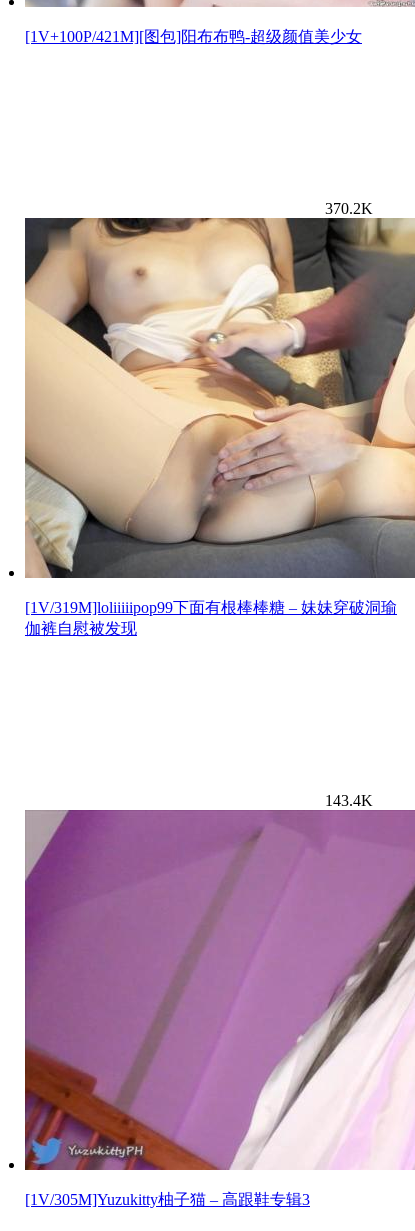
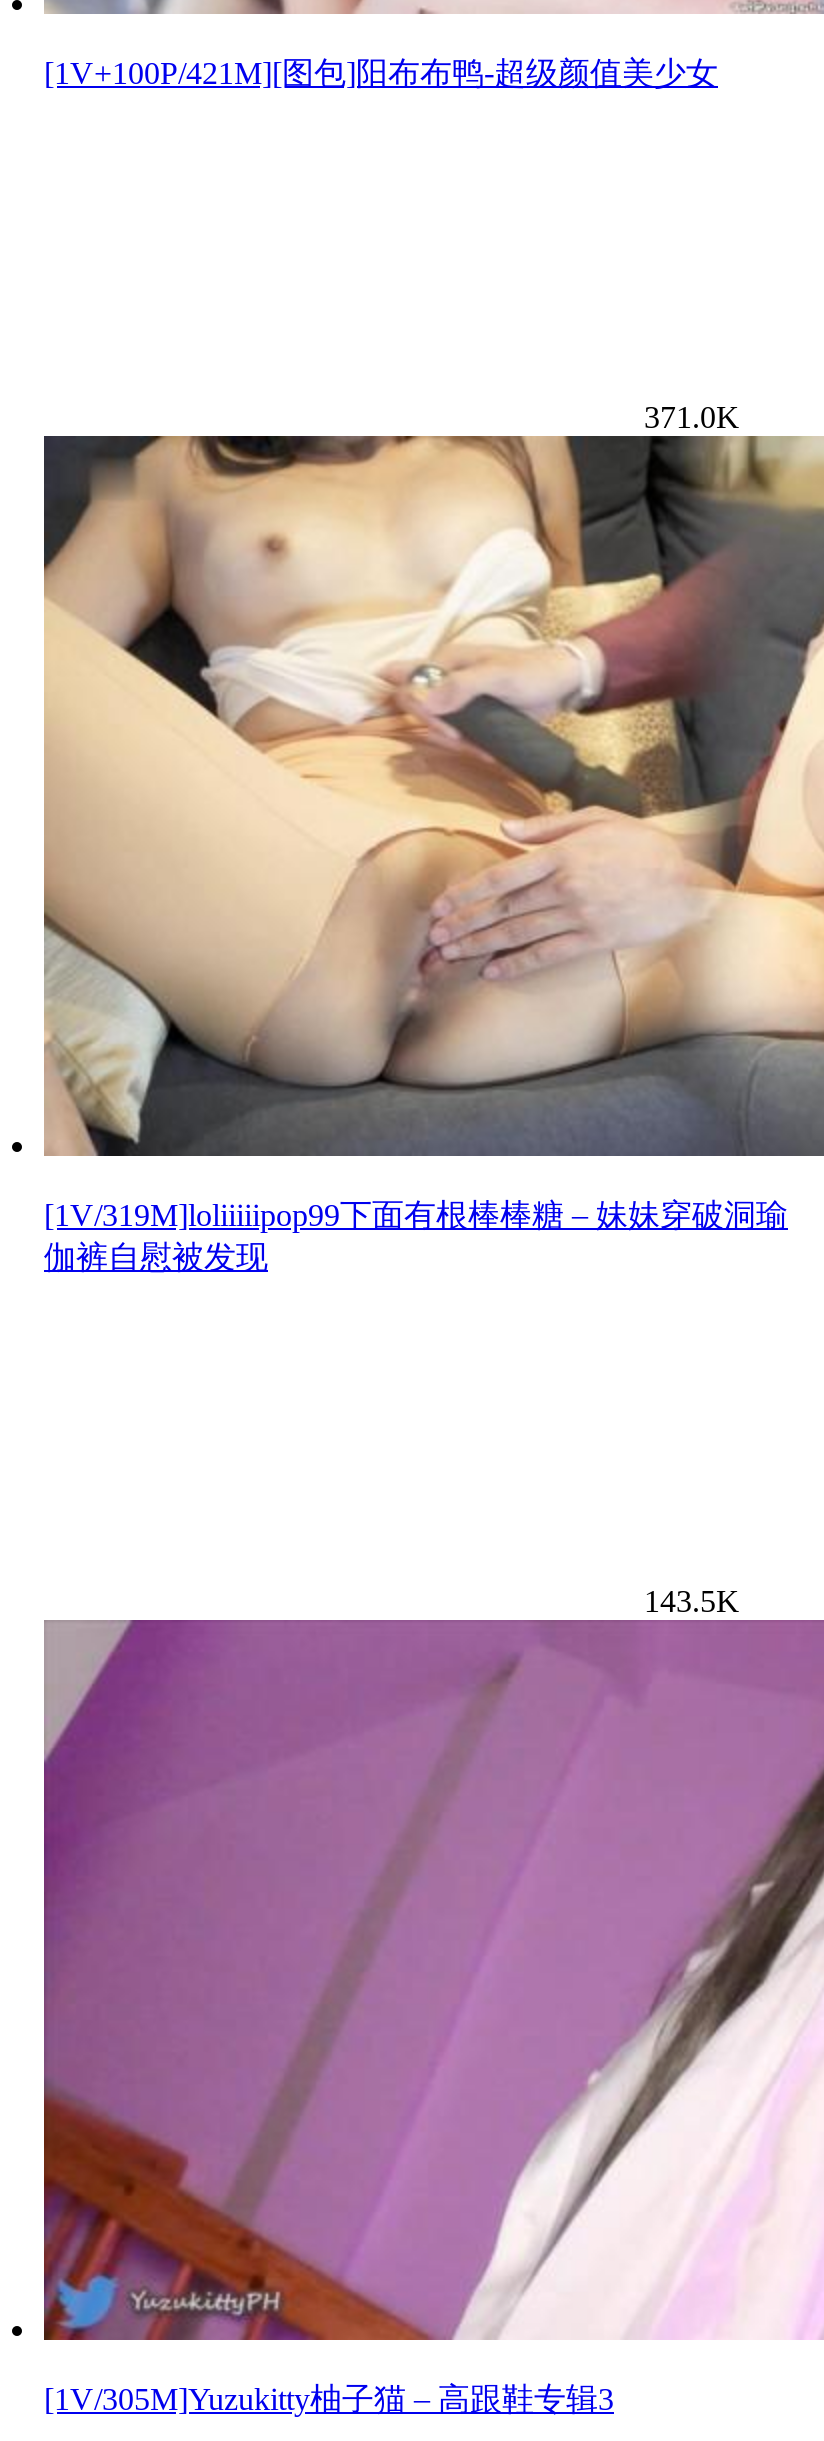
- 370.2K
+ 371.0K

- 143.4K
+ 143.5K
